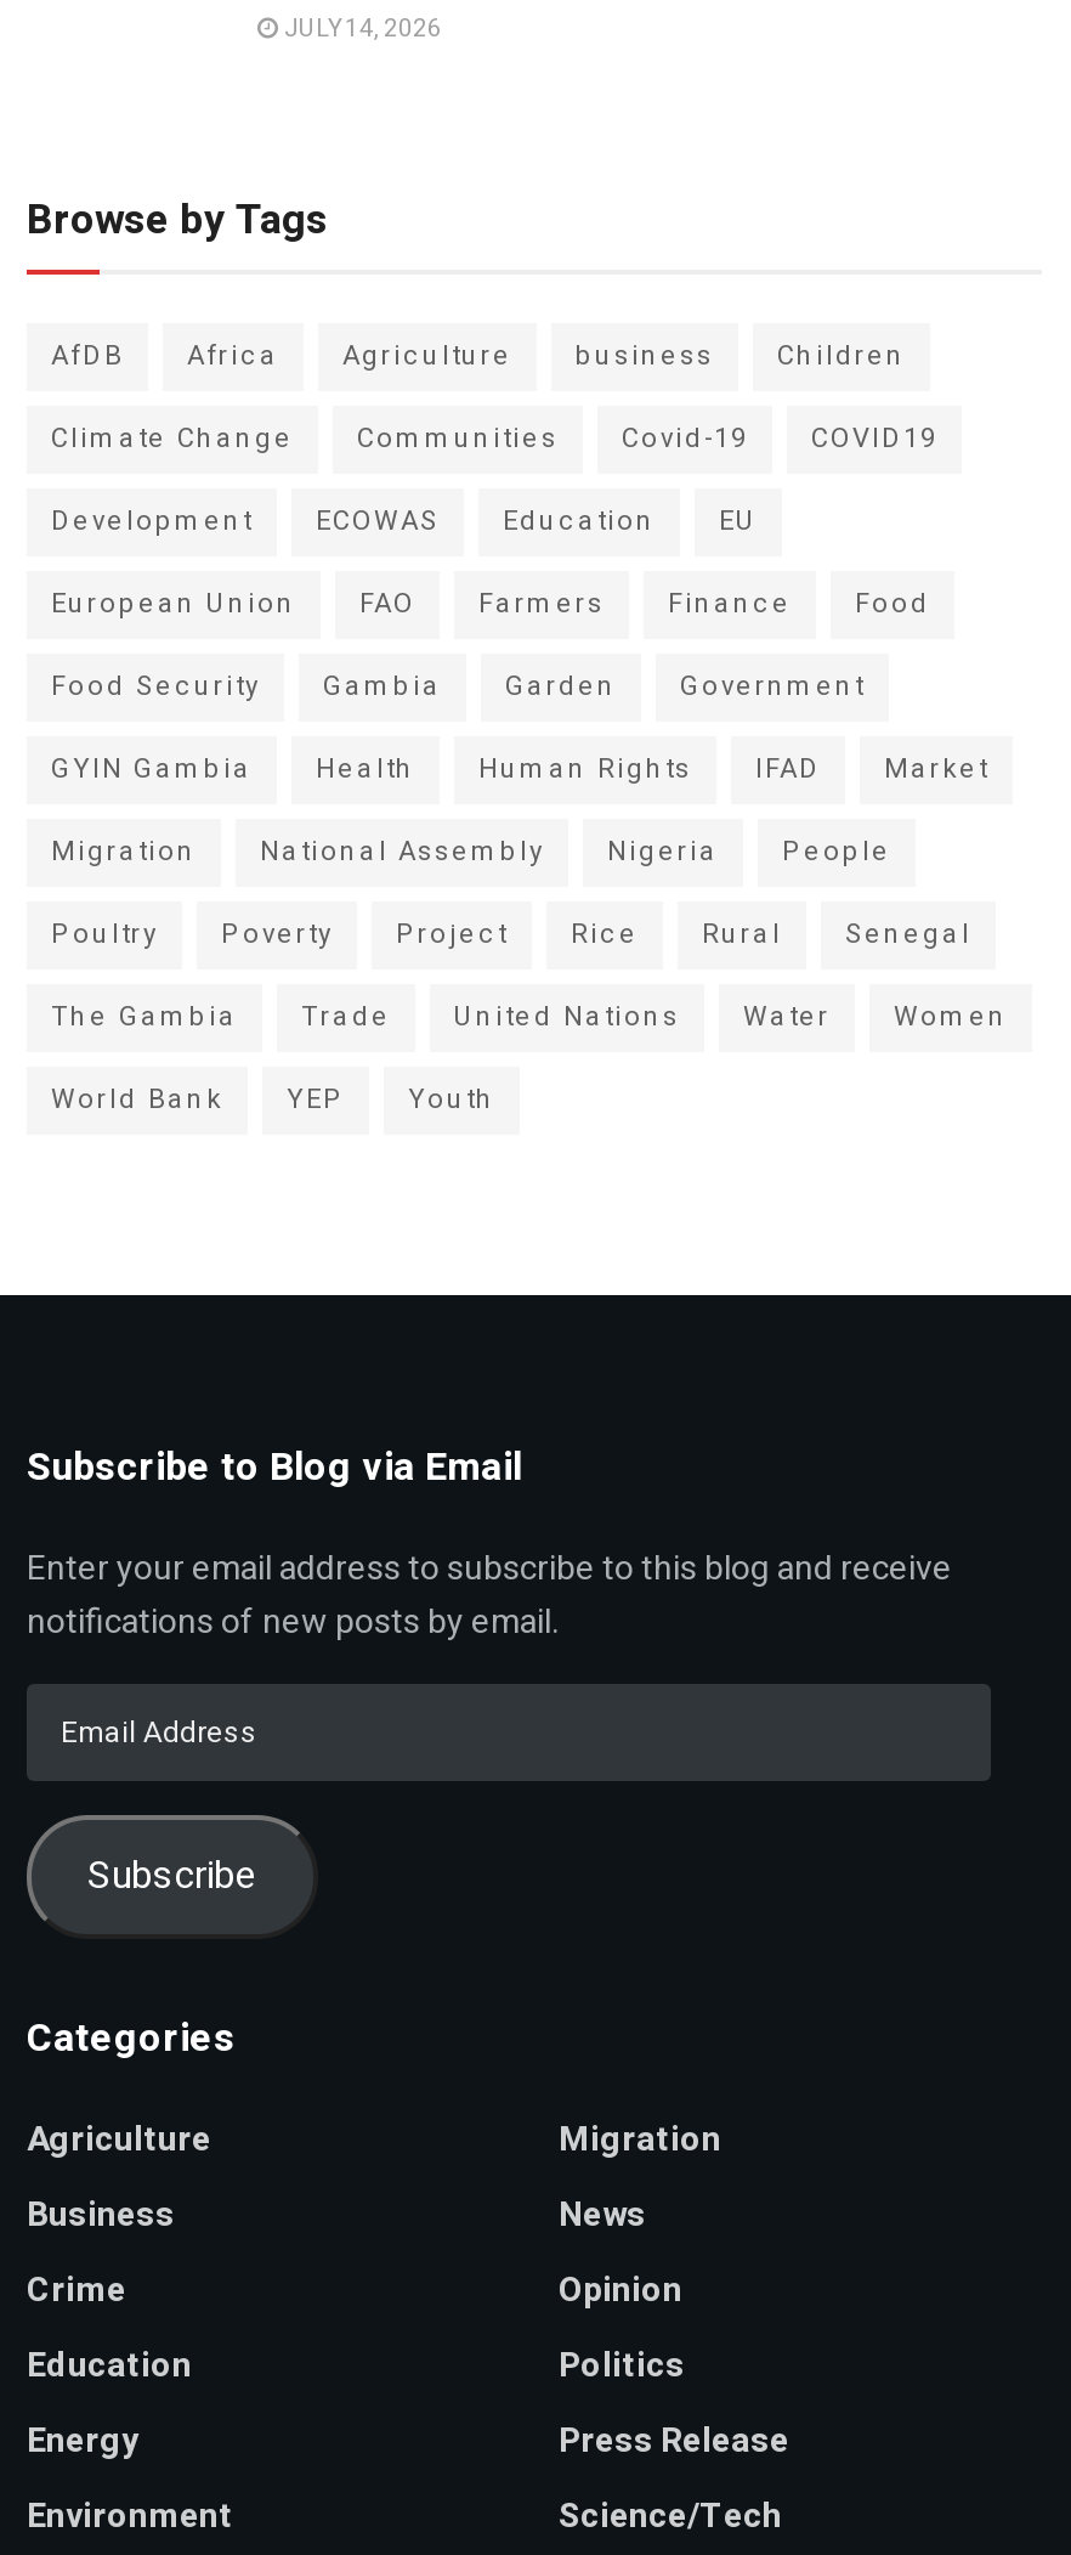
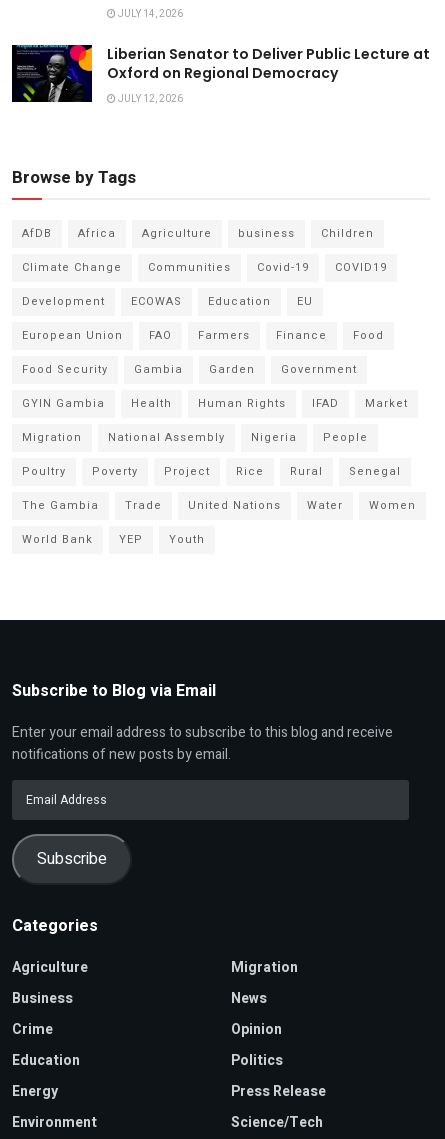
+ [image]
+ Liberian Senator to Deliver Public Lecture at
+ Oxford on Regional Democracy
+ JULY 12, 2026
